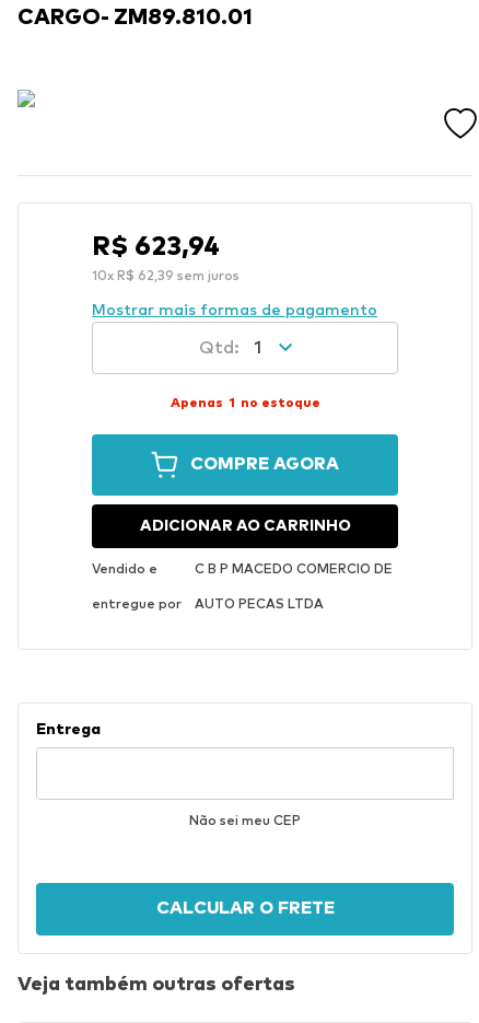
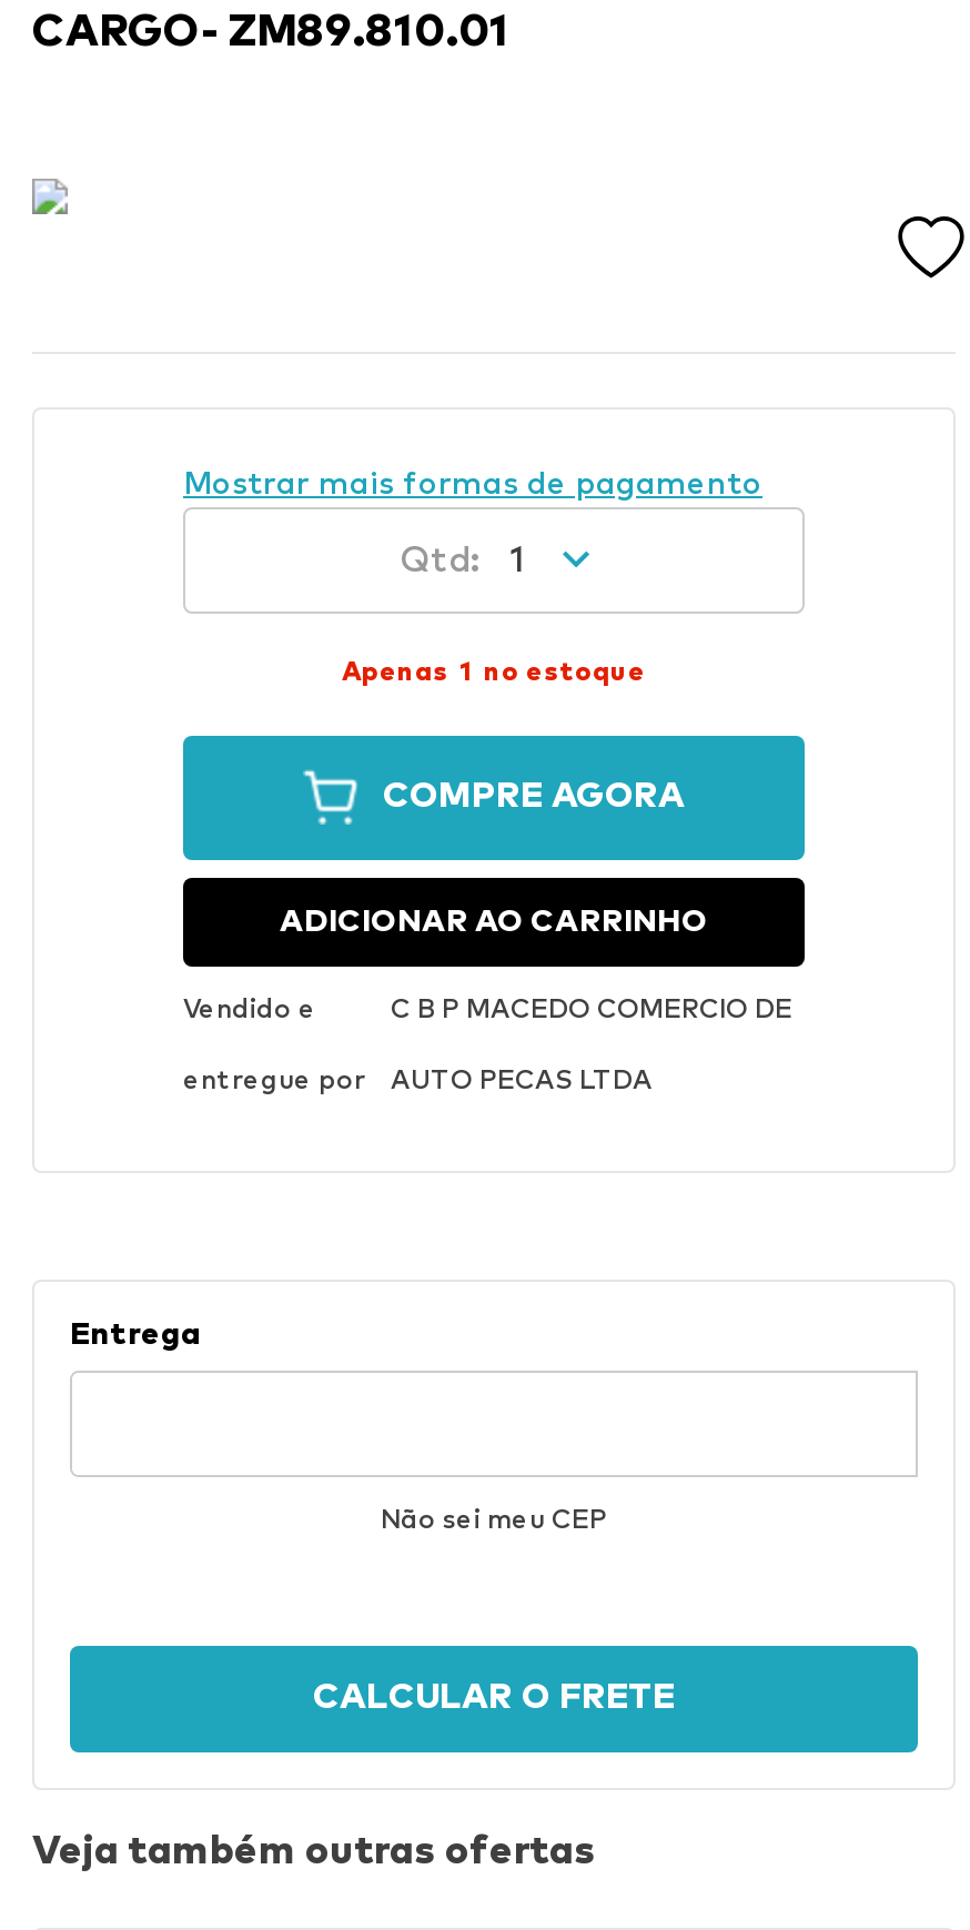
- R$ 623,94
- 10x R$ 62,39 sem juros
